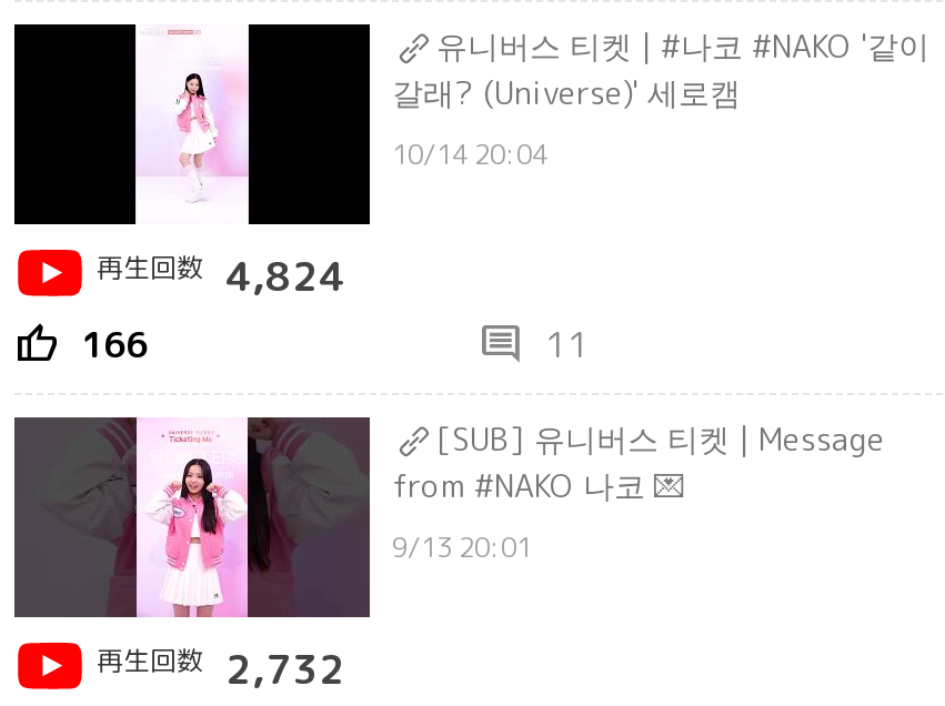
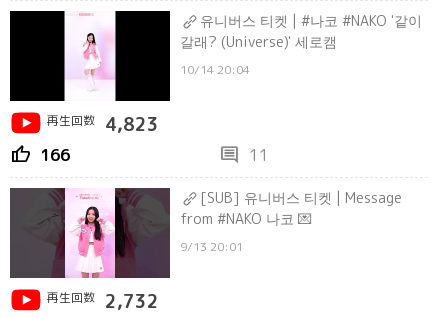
- 再生回数 4,824
+ 再生回数 4,823
